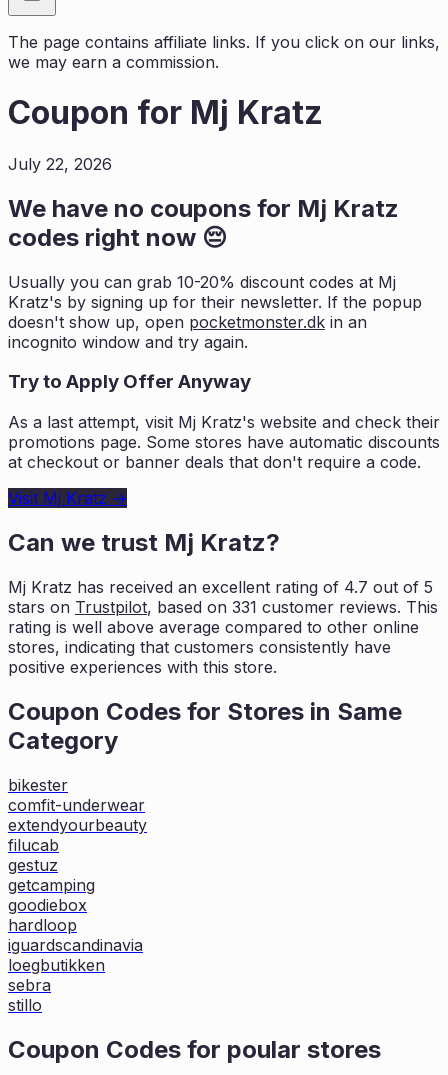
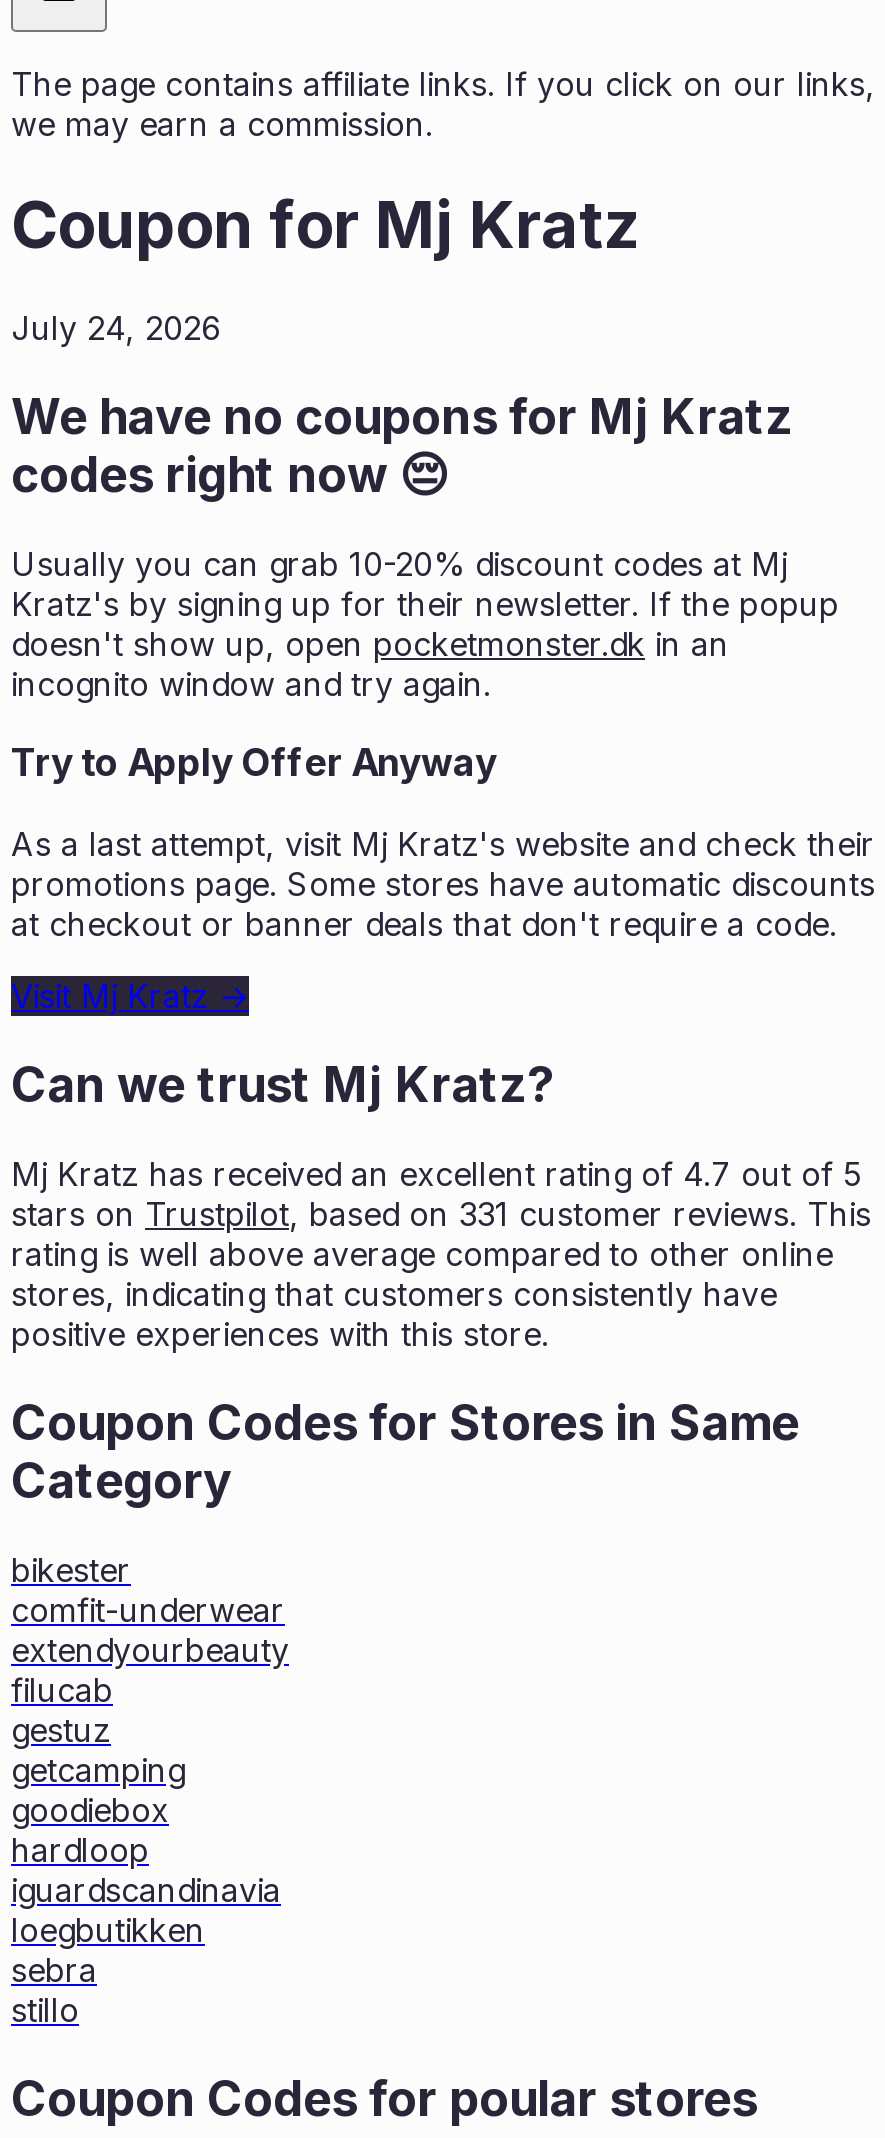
- July 22, 2026
+ July 24, 2026
